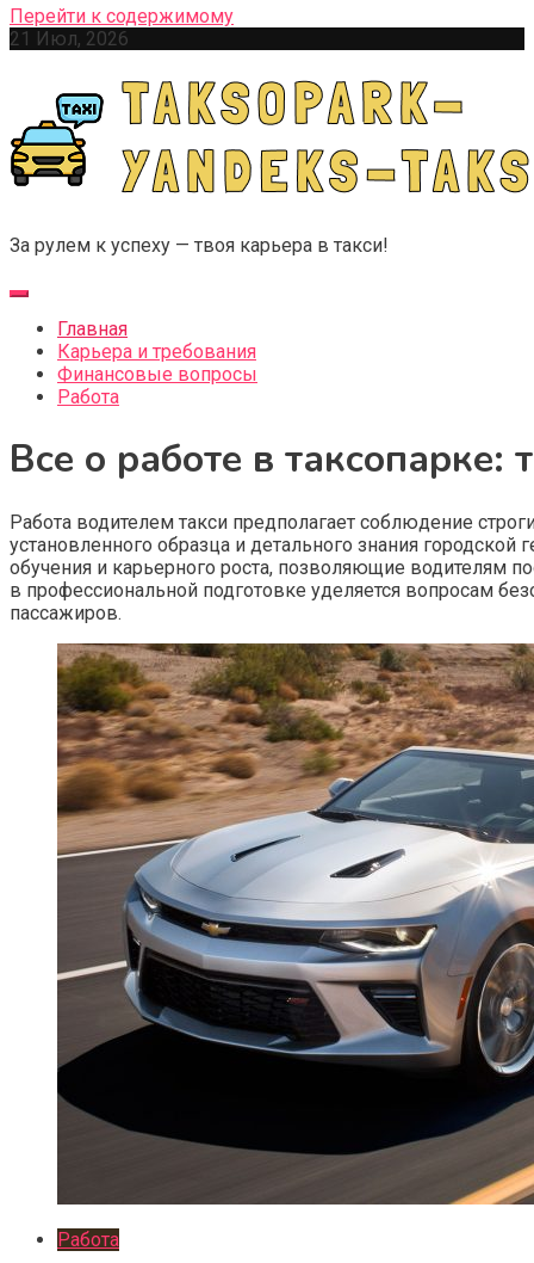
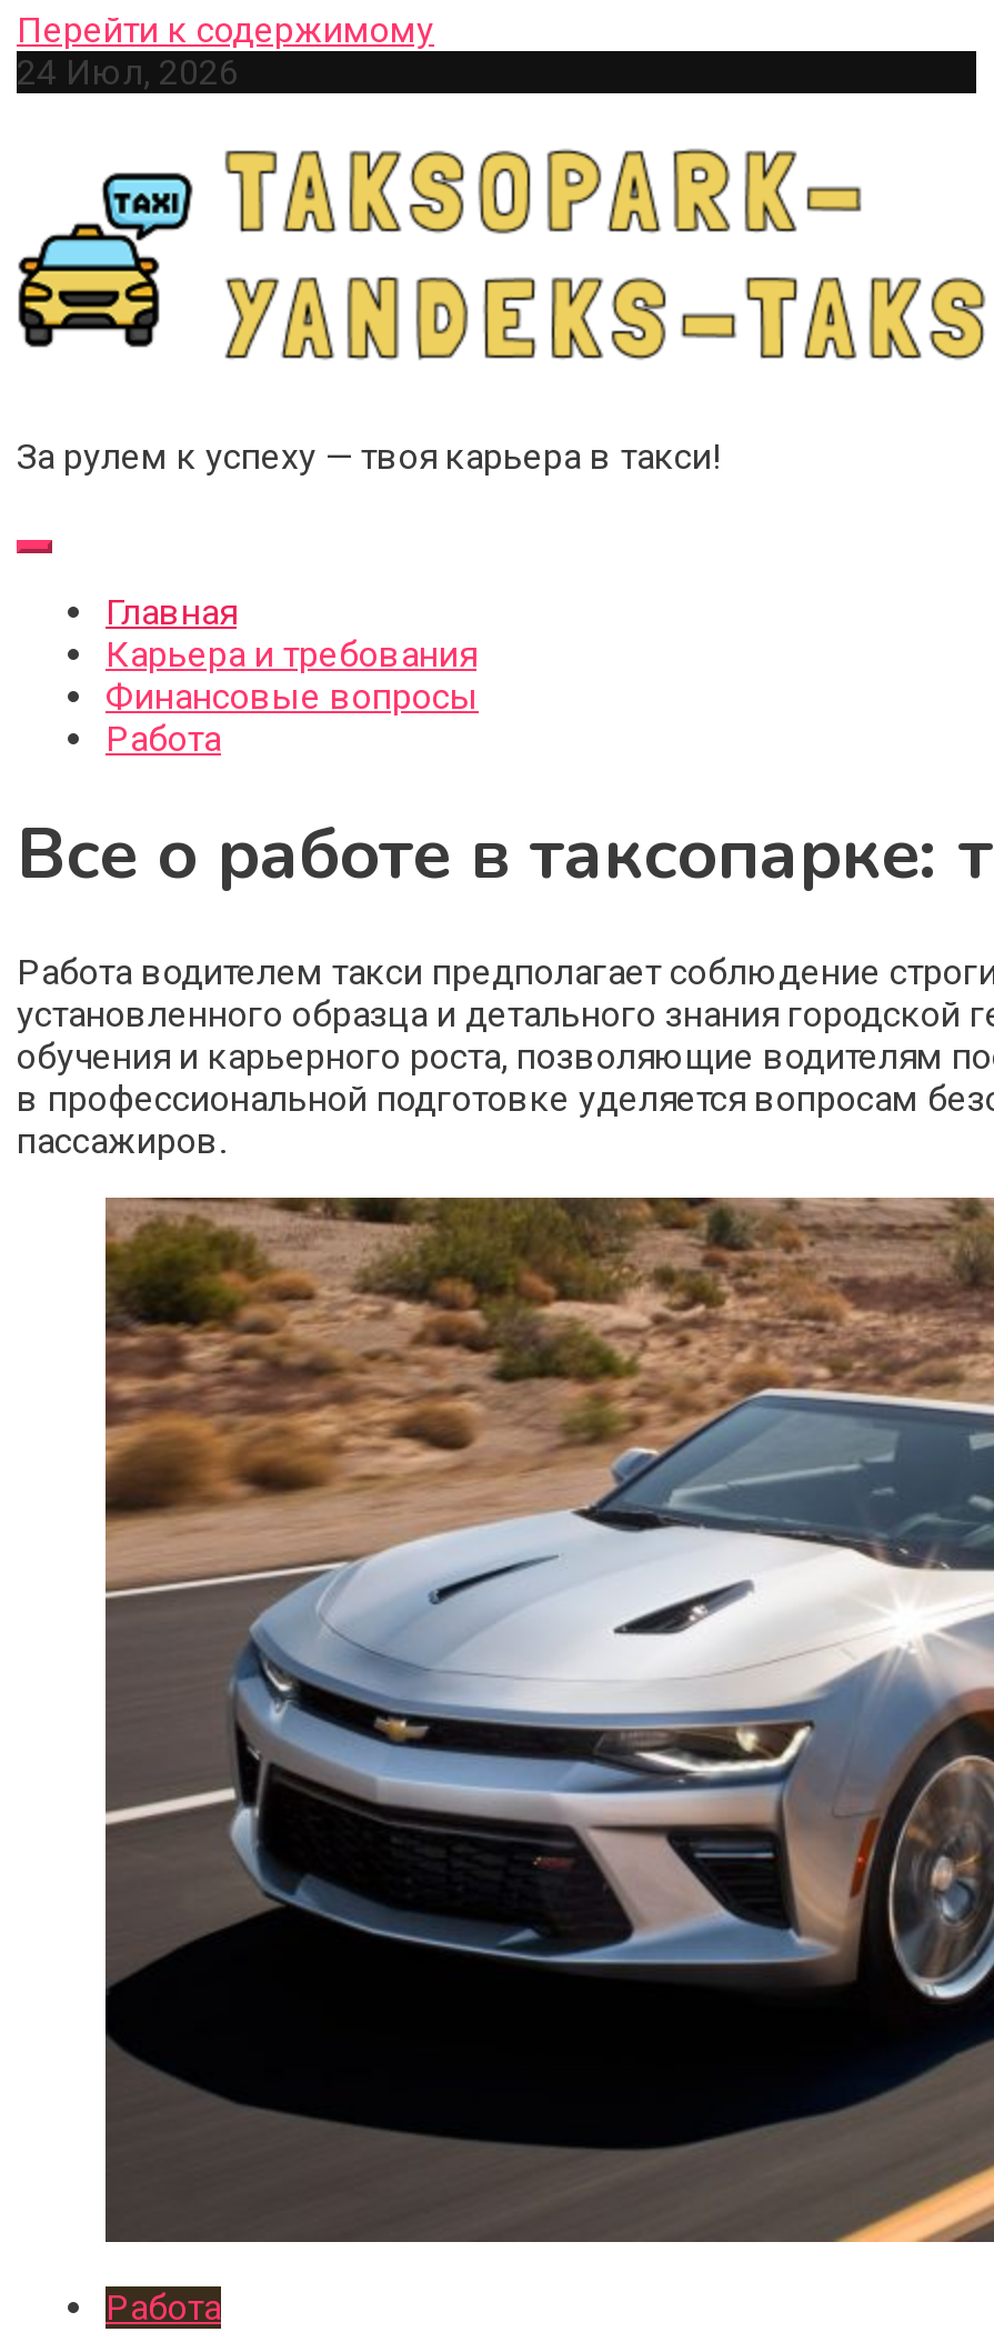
- 21 Июл, 2026
+ 24 Июл, 2026
